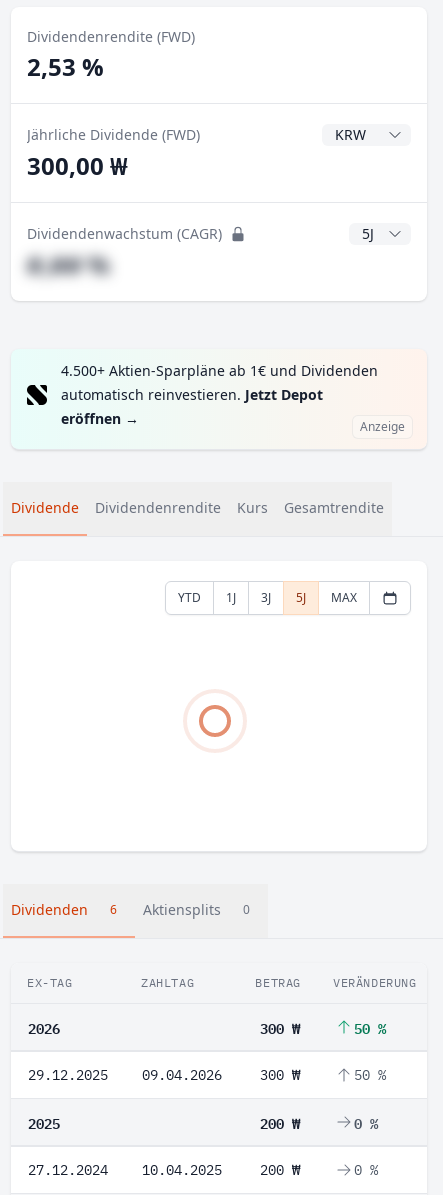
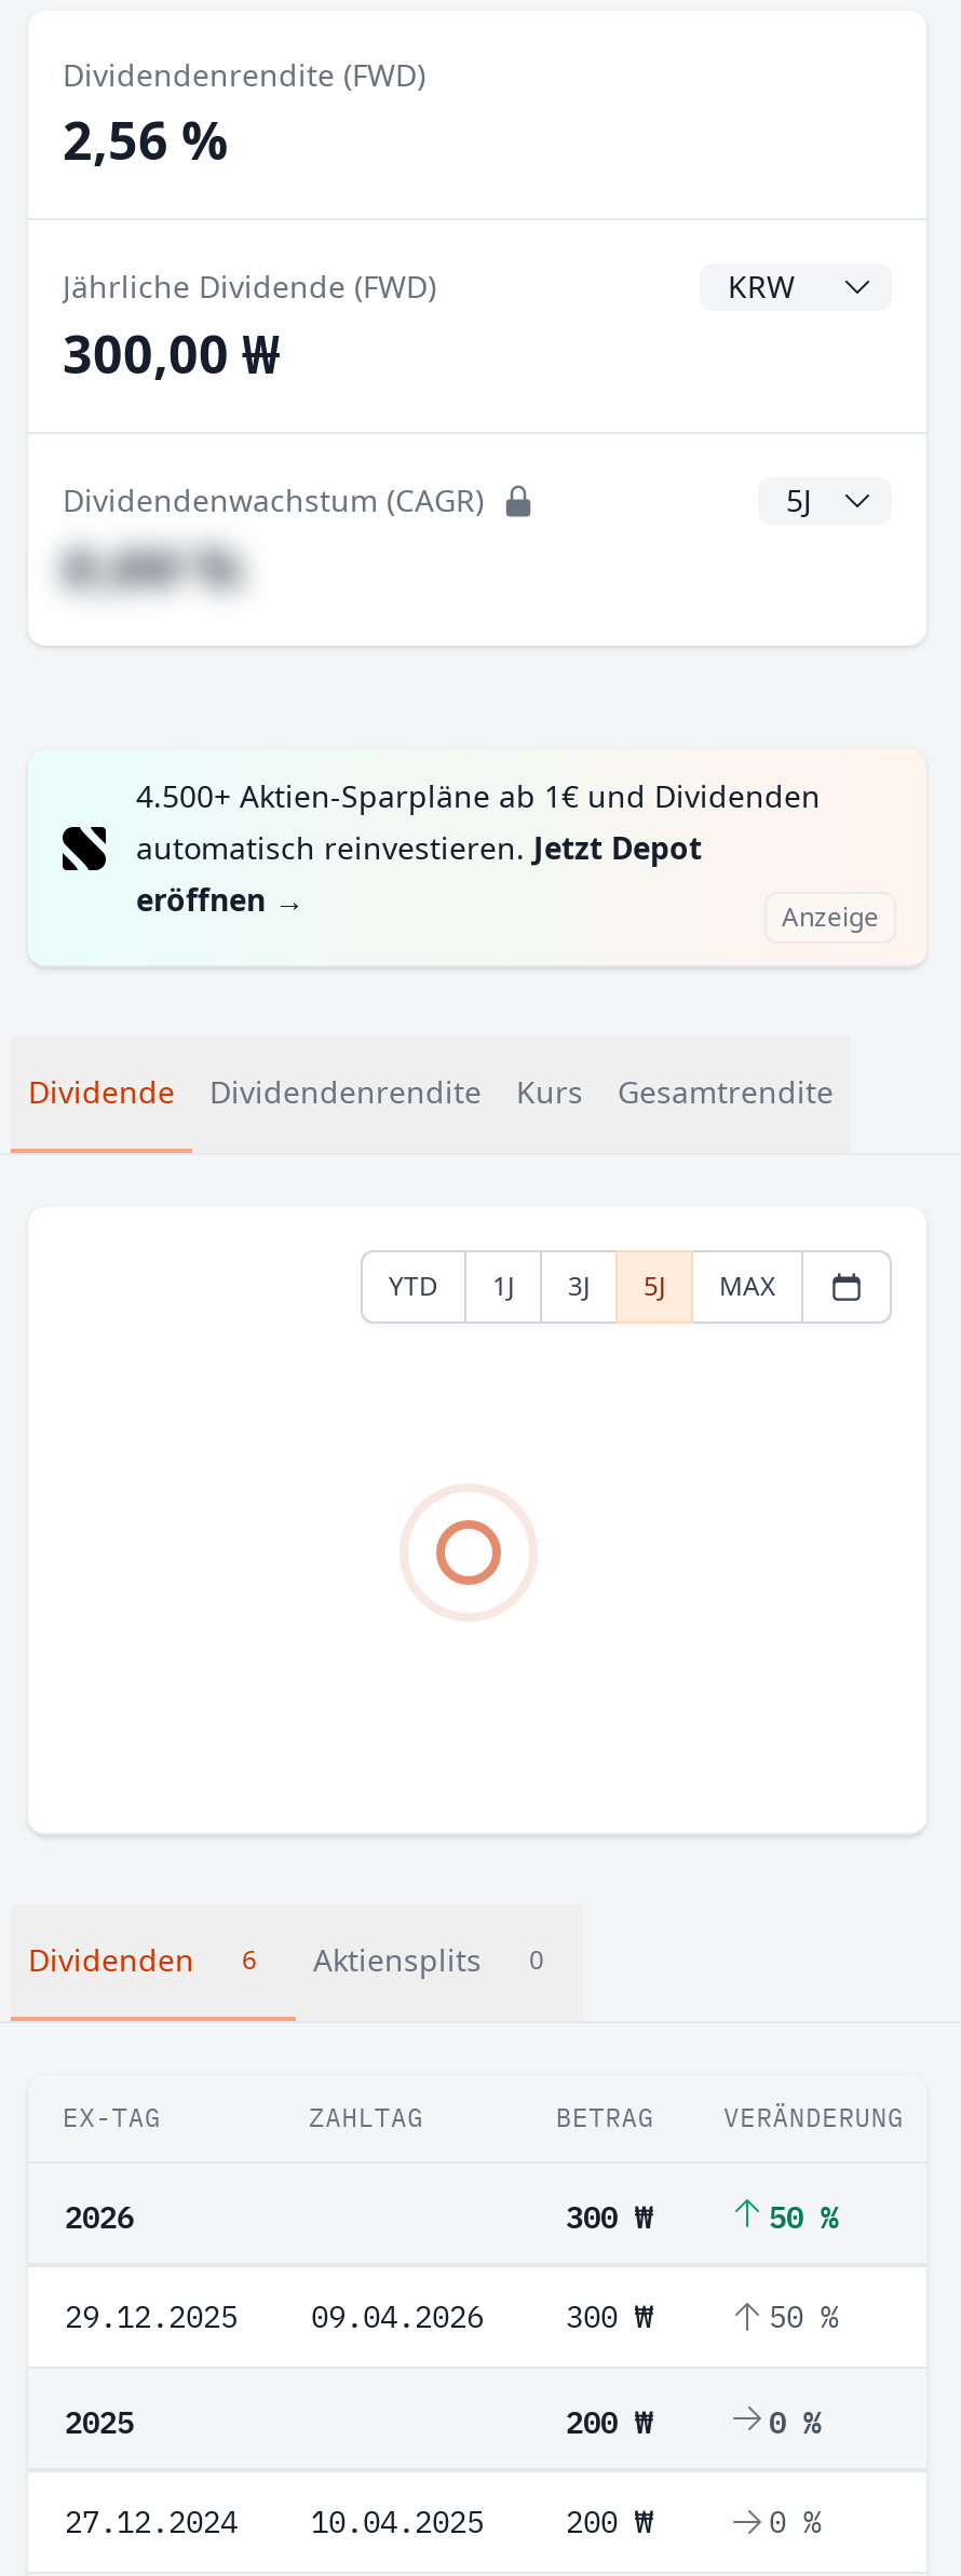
- 2,53 %
+ 2,56 %
